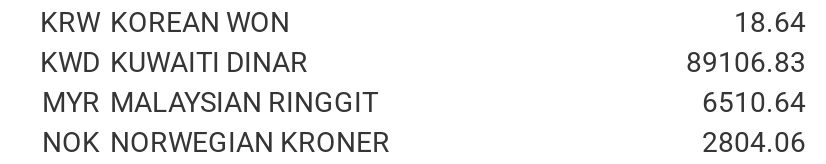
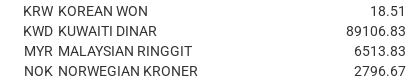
- 18.64
+ 18.51

- 6510.64
+ 6513.83

- 2804.06
+ 2796.67
